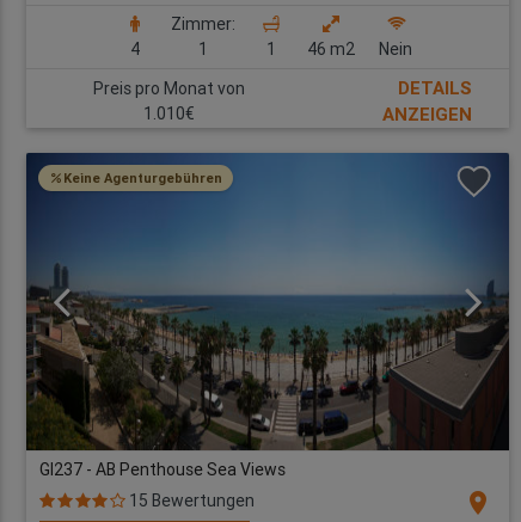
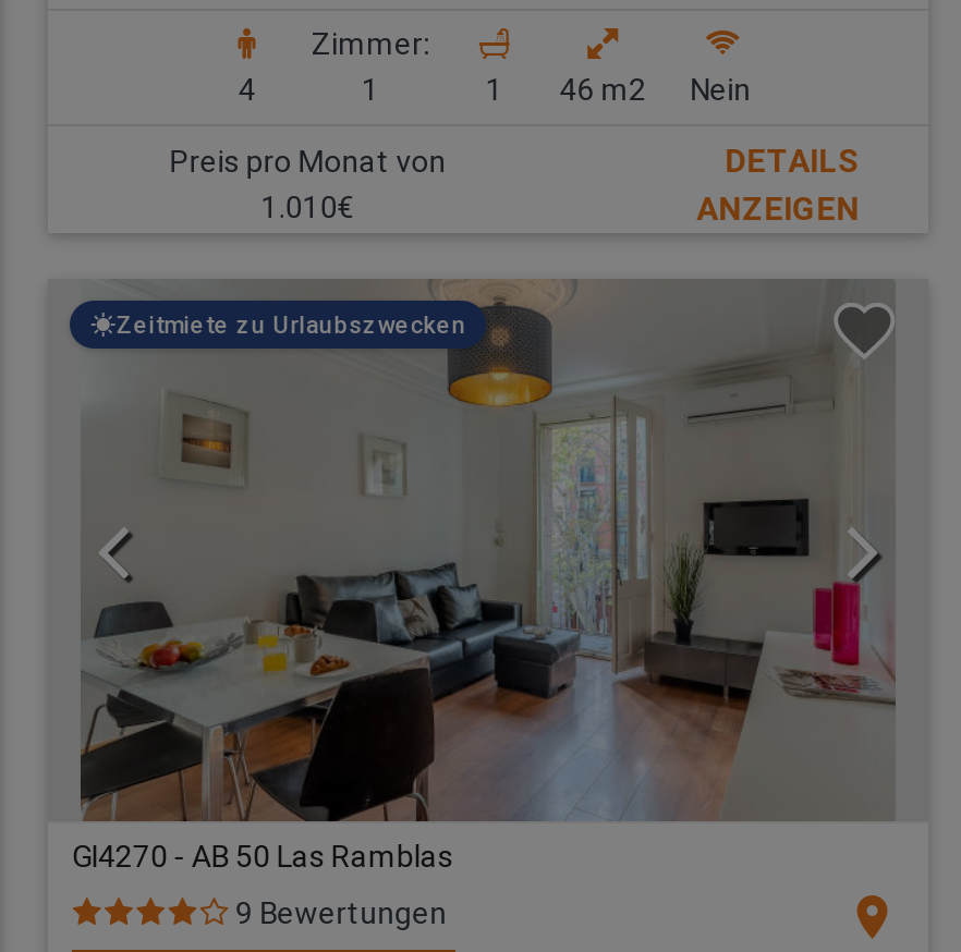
- [image]
- Keine Agenturgebühren
+ [image]
+ Zeitmiete zu Urlaubszwecken

- GI237 - AB Penthouse Sea Views
- 15 Bewertungen
+ GI4270 - AB 50 Las Ramblas
+ 9 Bewertungen
